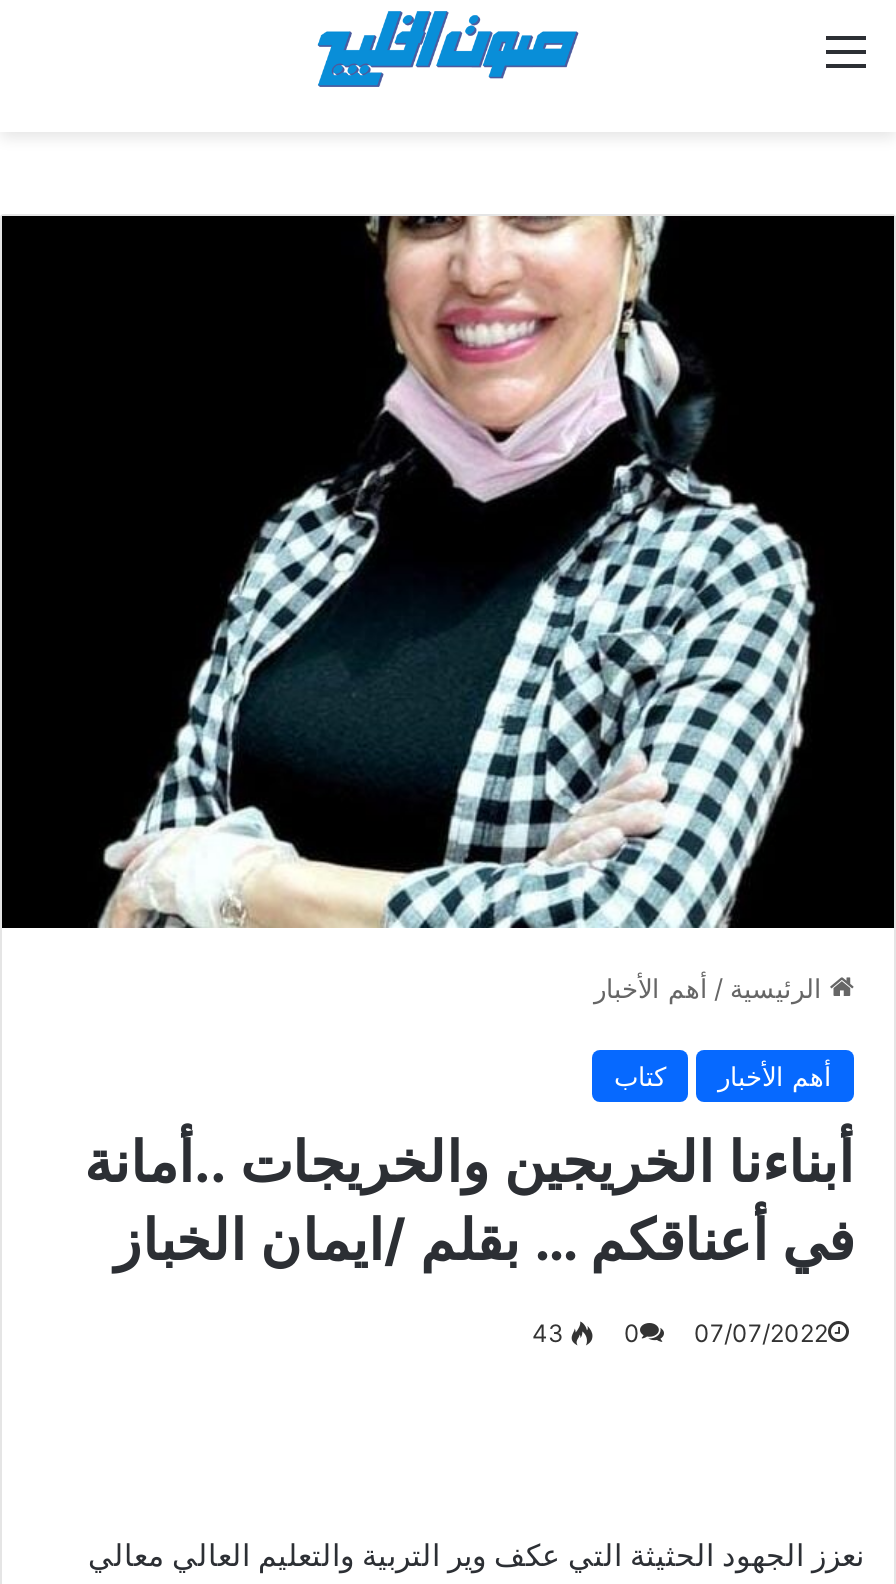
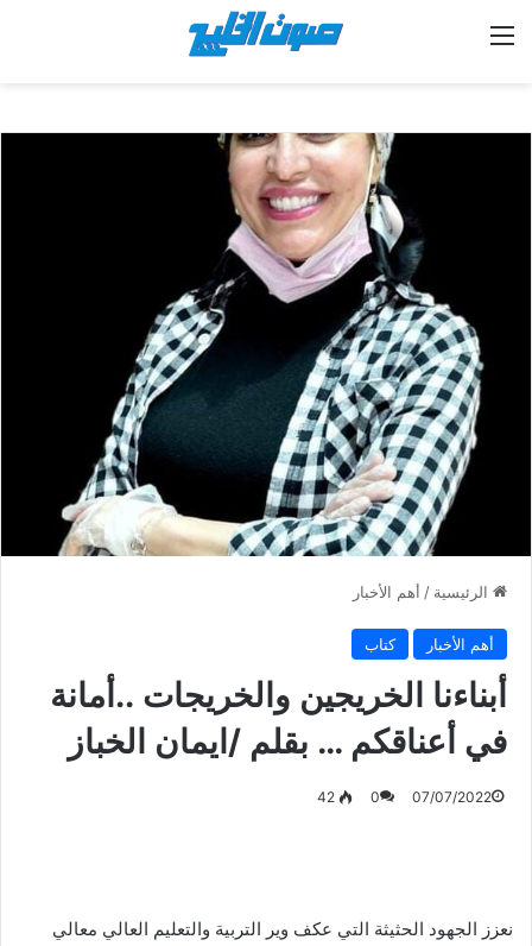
- 43
+ 42
